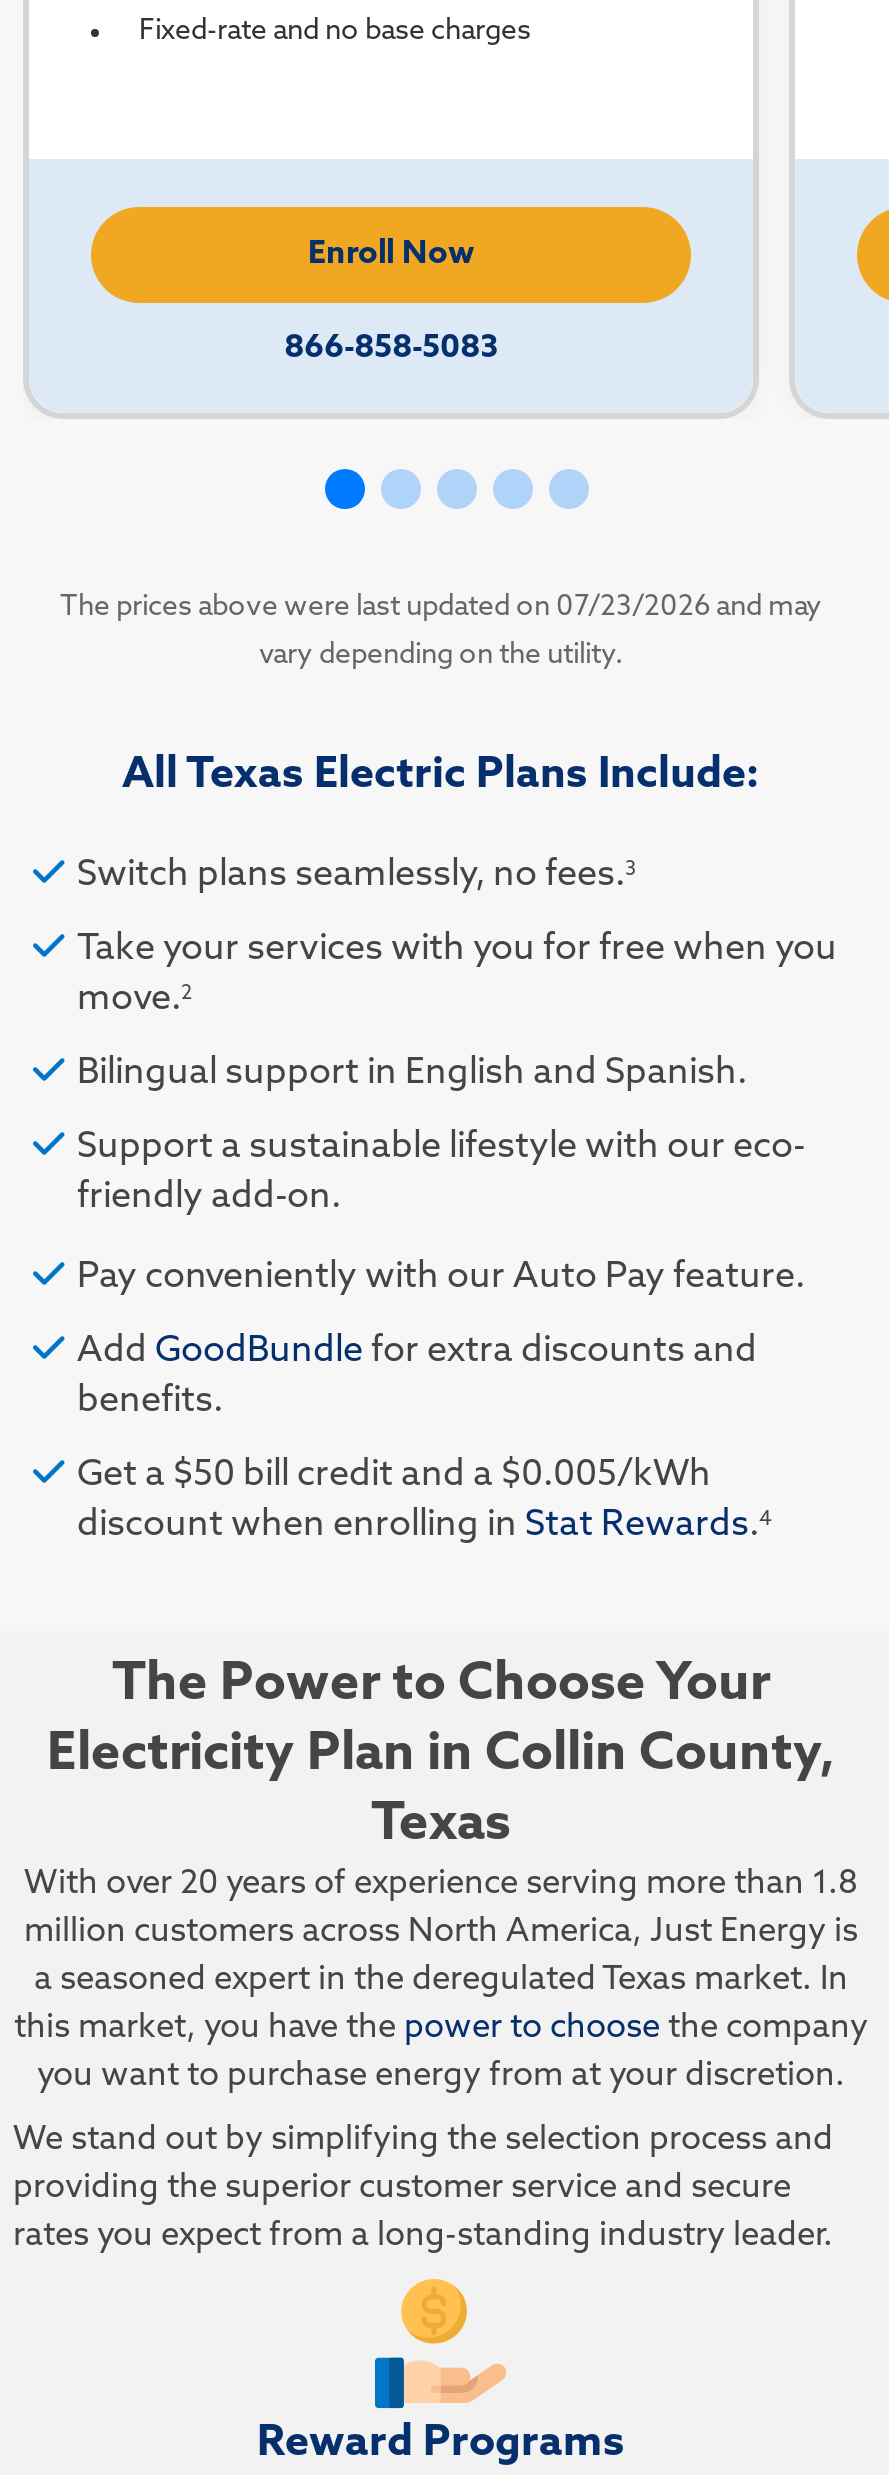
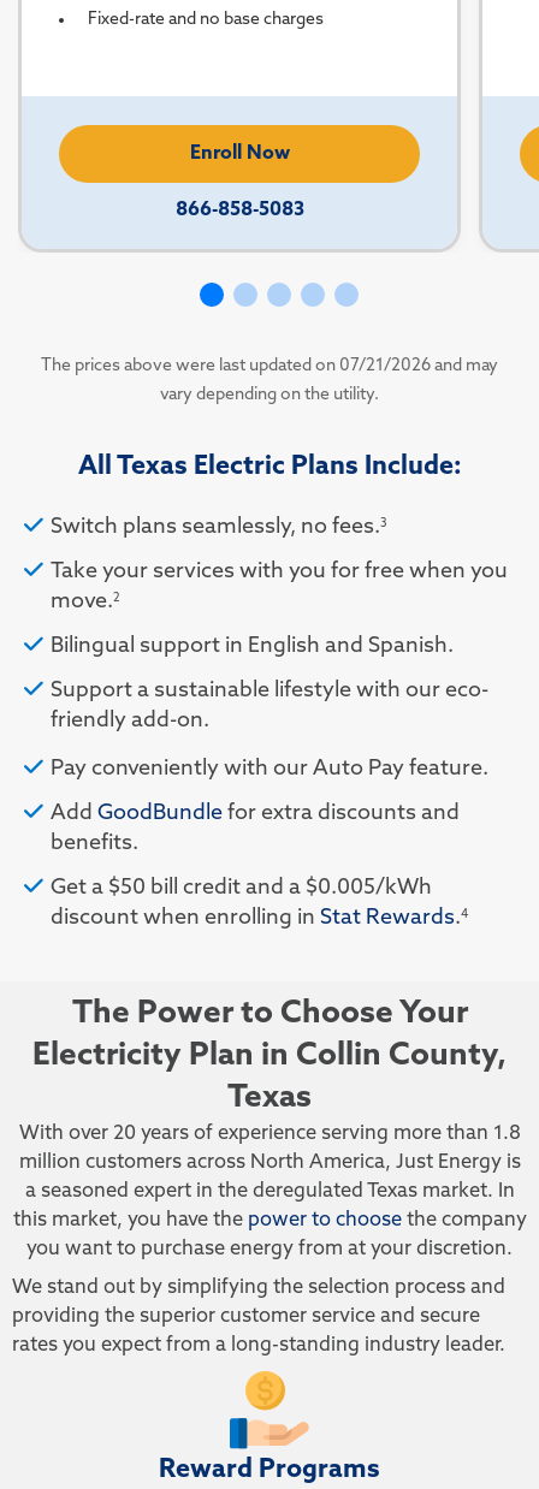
- The prices above were last updated on 07/23/2026 and may
+ The prices above were last updated on 07/21/2026 and may
